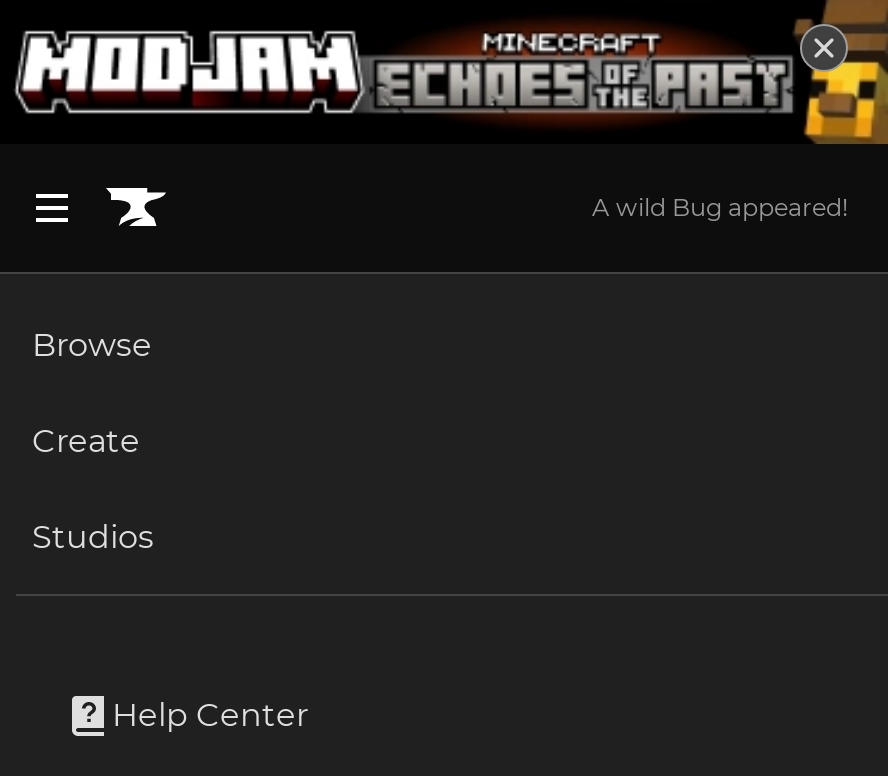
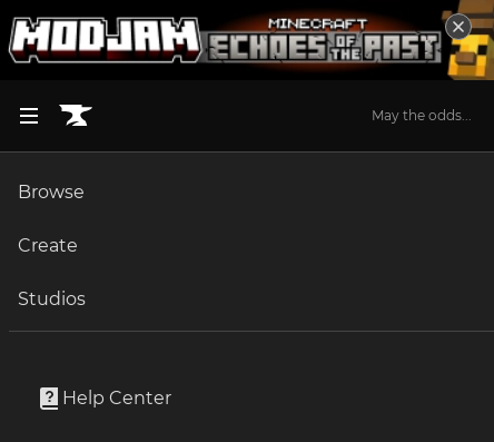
- A wild Bug appeared!
+ May the odds...
